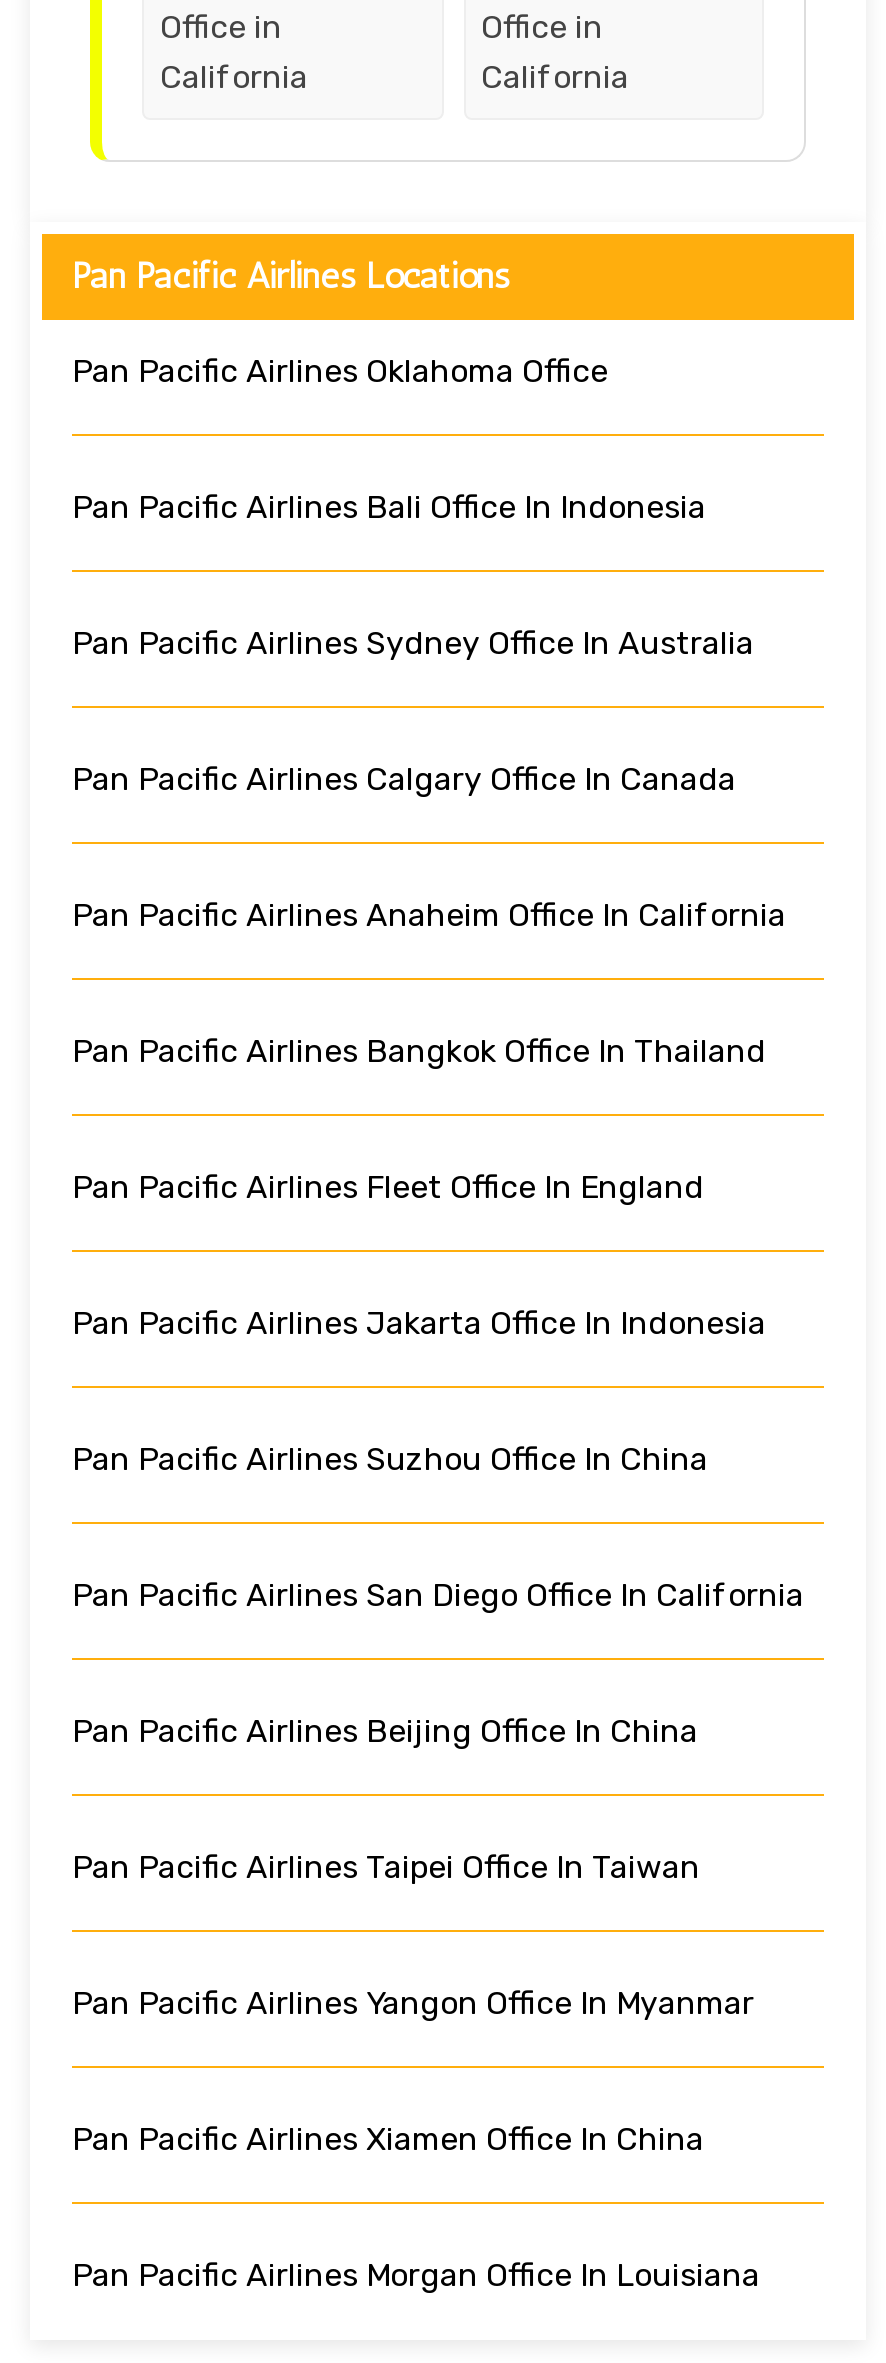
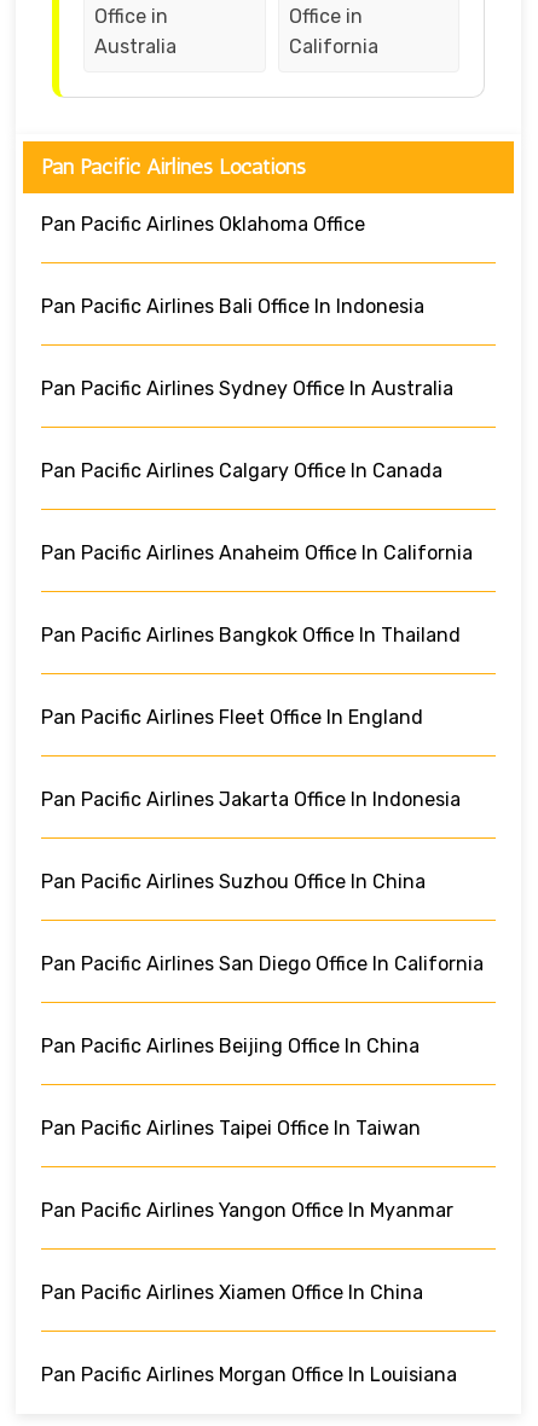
- California
+ Australia
